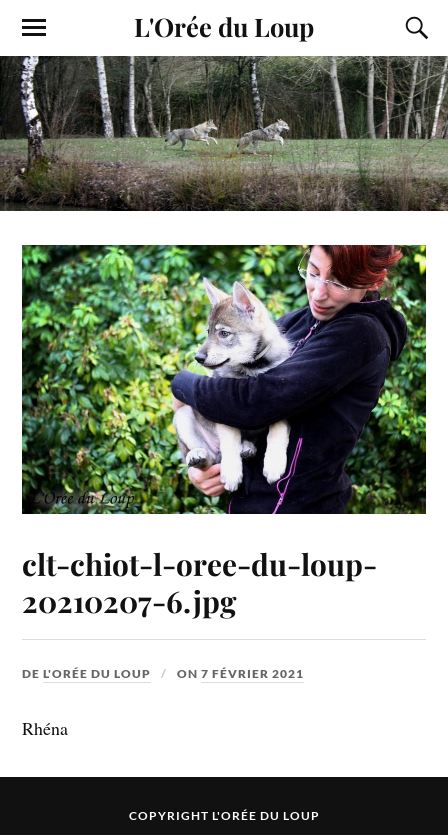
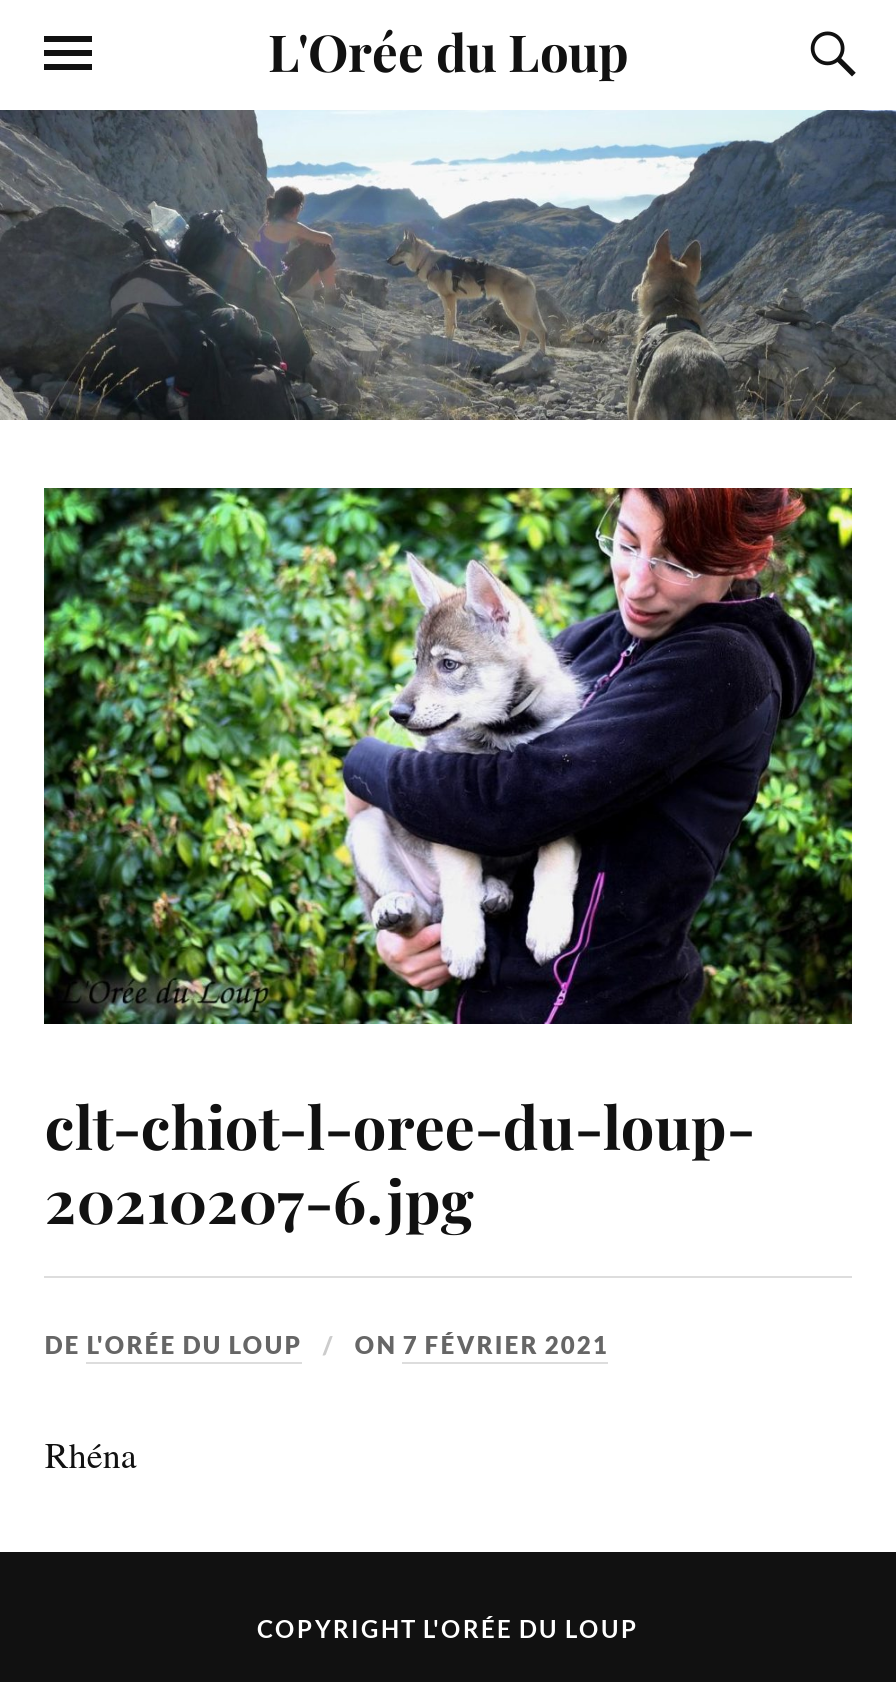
- [image]
+ [image]
